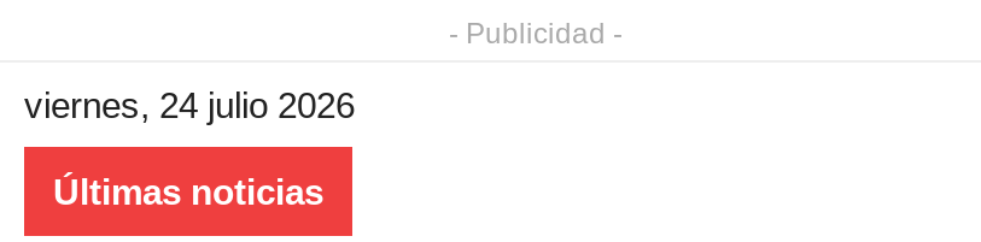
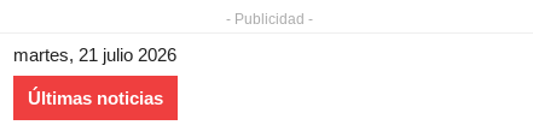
- viernes, 24 julio 2026
+ martes, 21 julio 2026
